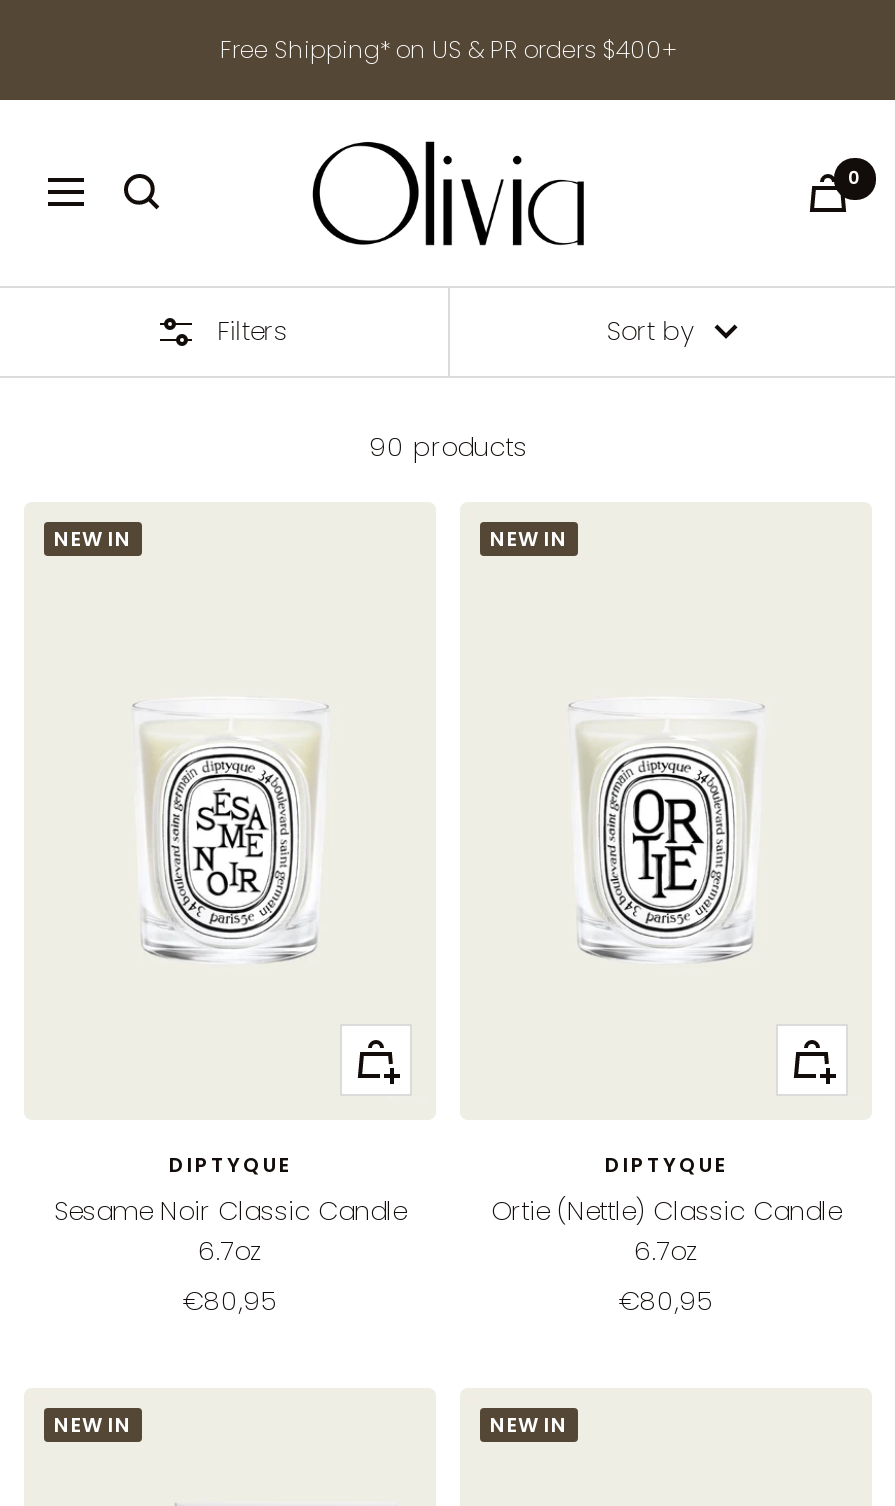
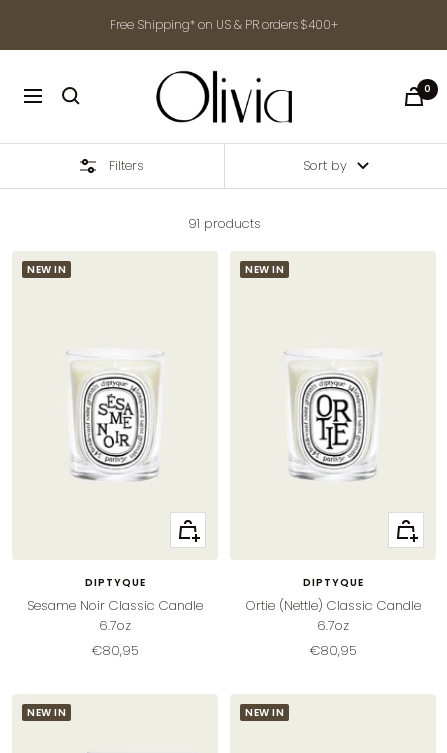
- 90 products
+ 91 products
